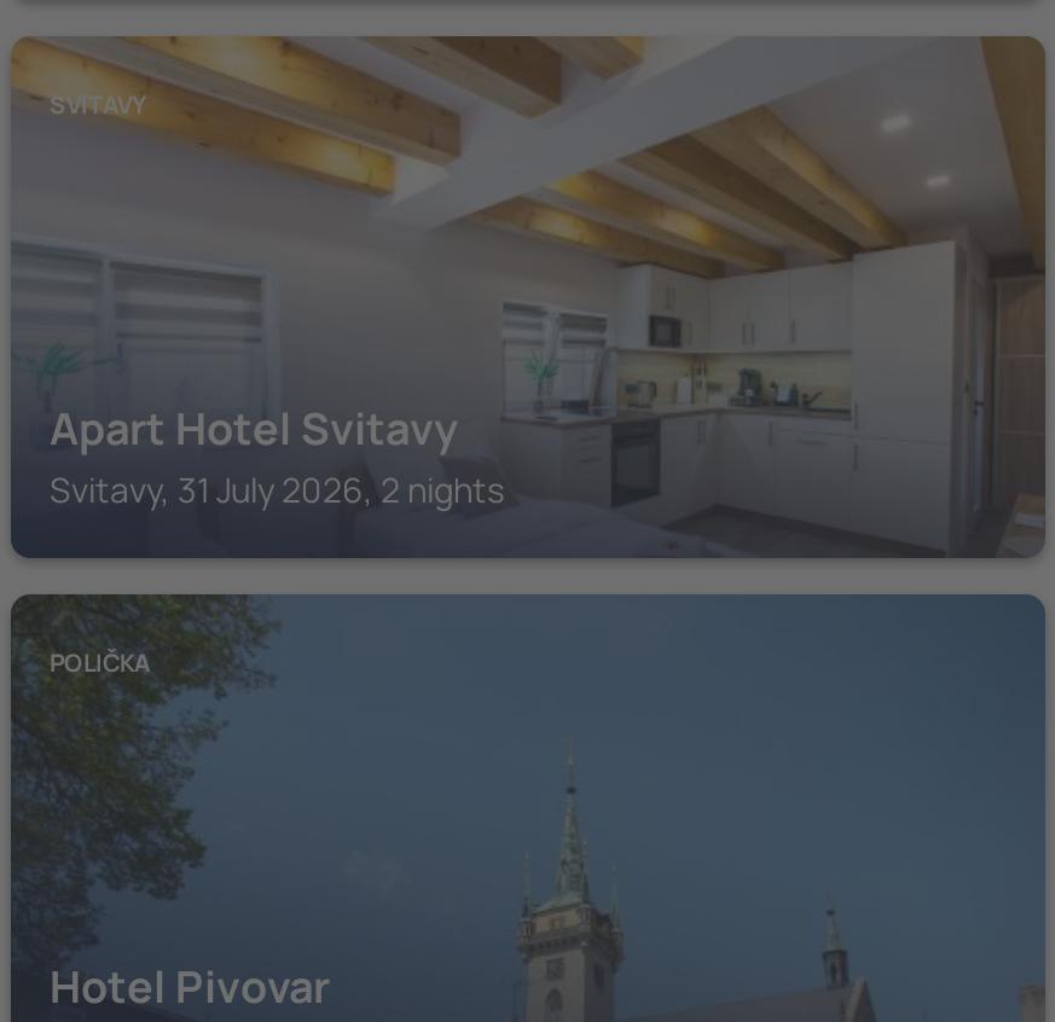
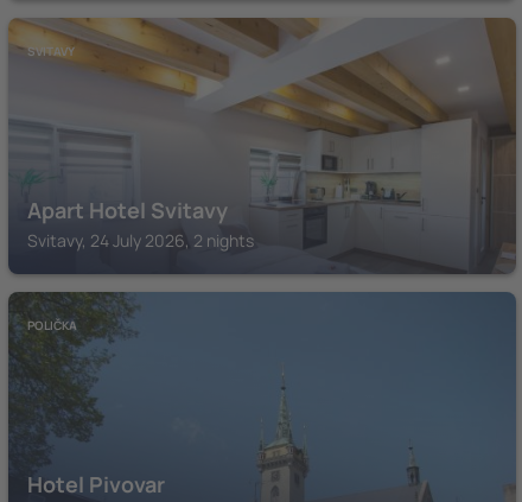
- Svitavy, 31 July 2026, 2 nights
+ Svitavy, 24 July 2026, 2 nights
